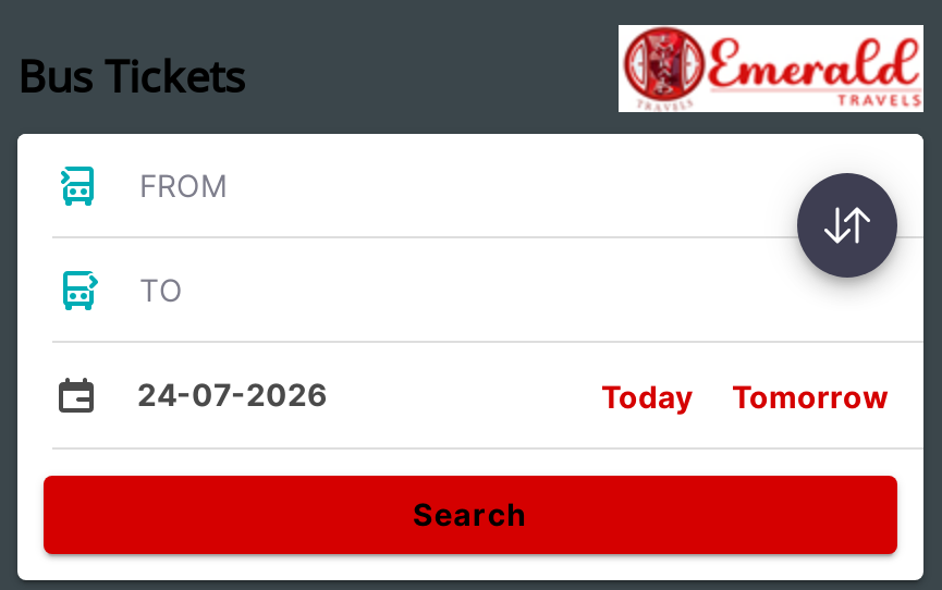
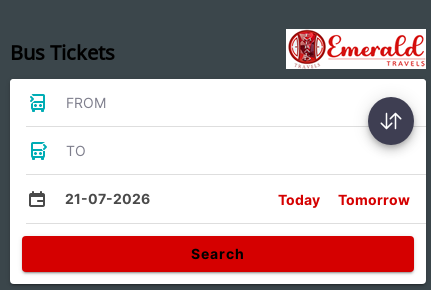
- 24-07-2026
+ 21-07-2026
